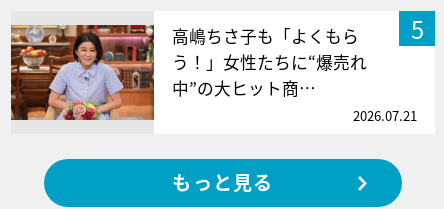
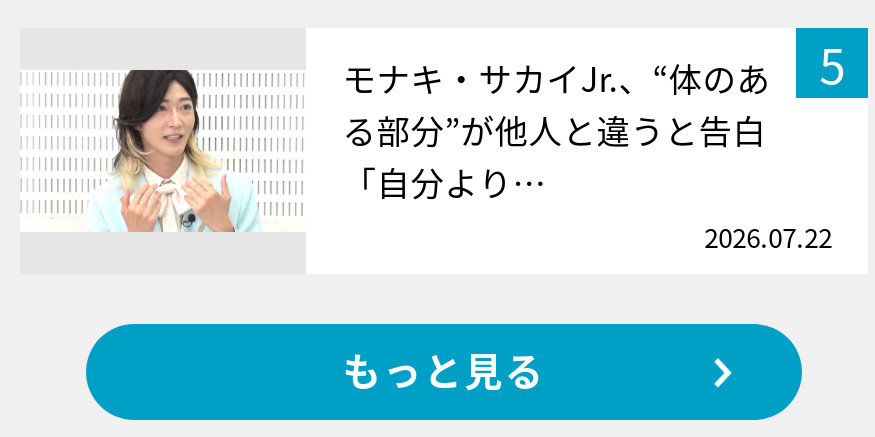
- [image]
- 高嶋ちさ子も「よくもら
- う！」女性たちに“爆売れ
- 中”の大ヒット商…
- 2026.07.21
+ [image]
+ モナキ・サカイJr.、“体のあ
+ る部分”が他人と違うと告白
+ 「自分より…
+ 2026.07.22
